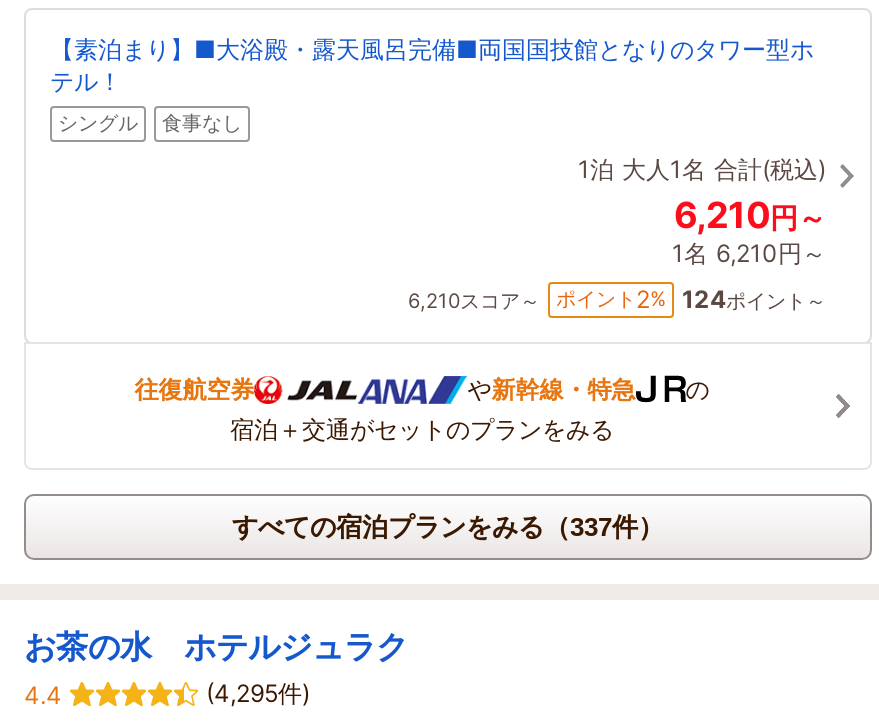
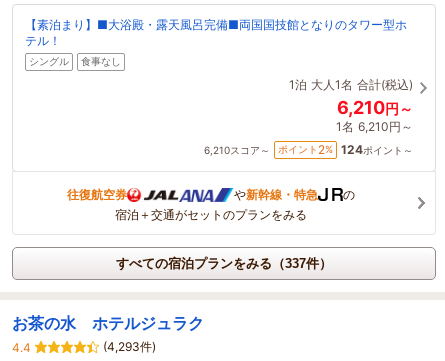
- (4,295件)
+ (4,293件)
